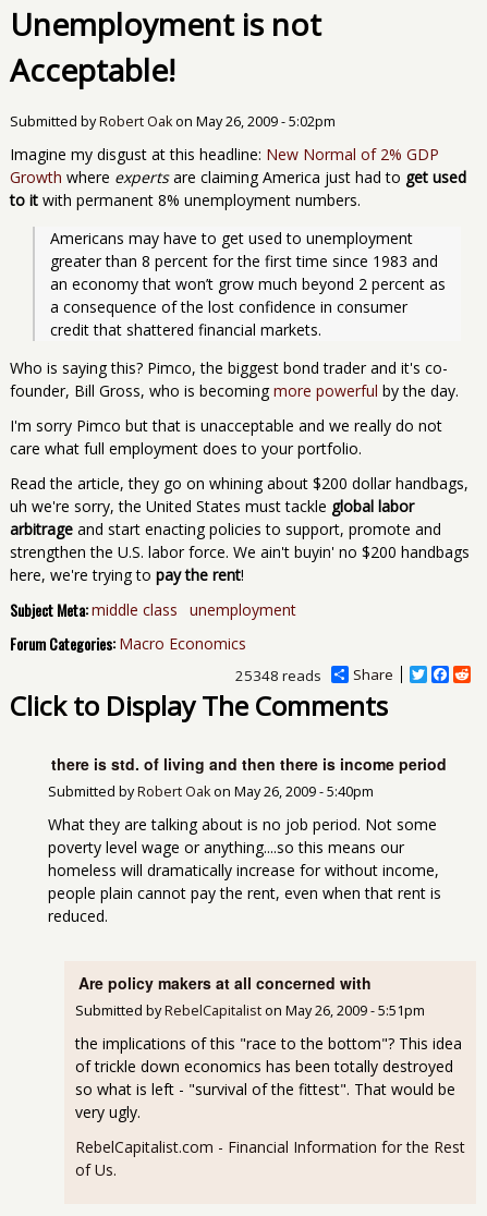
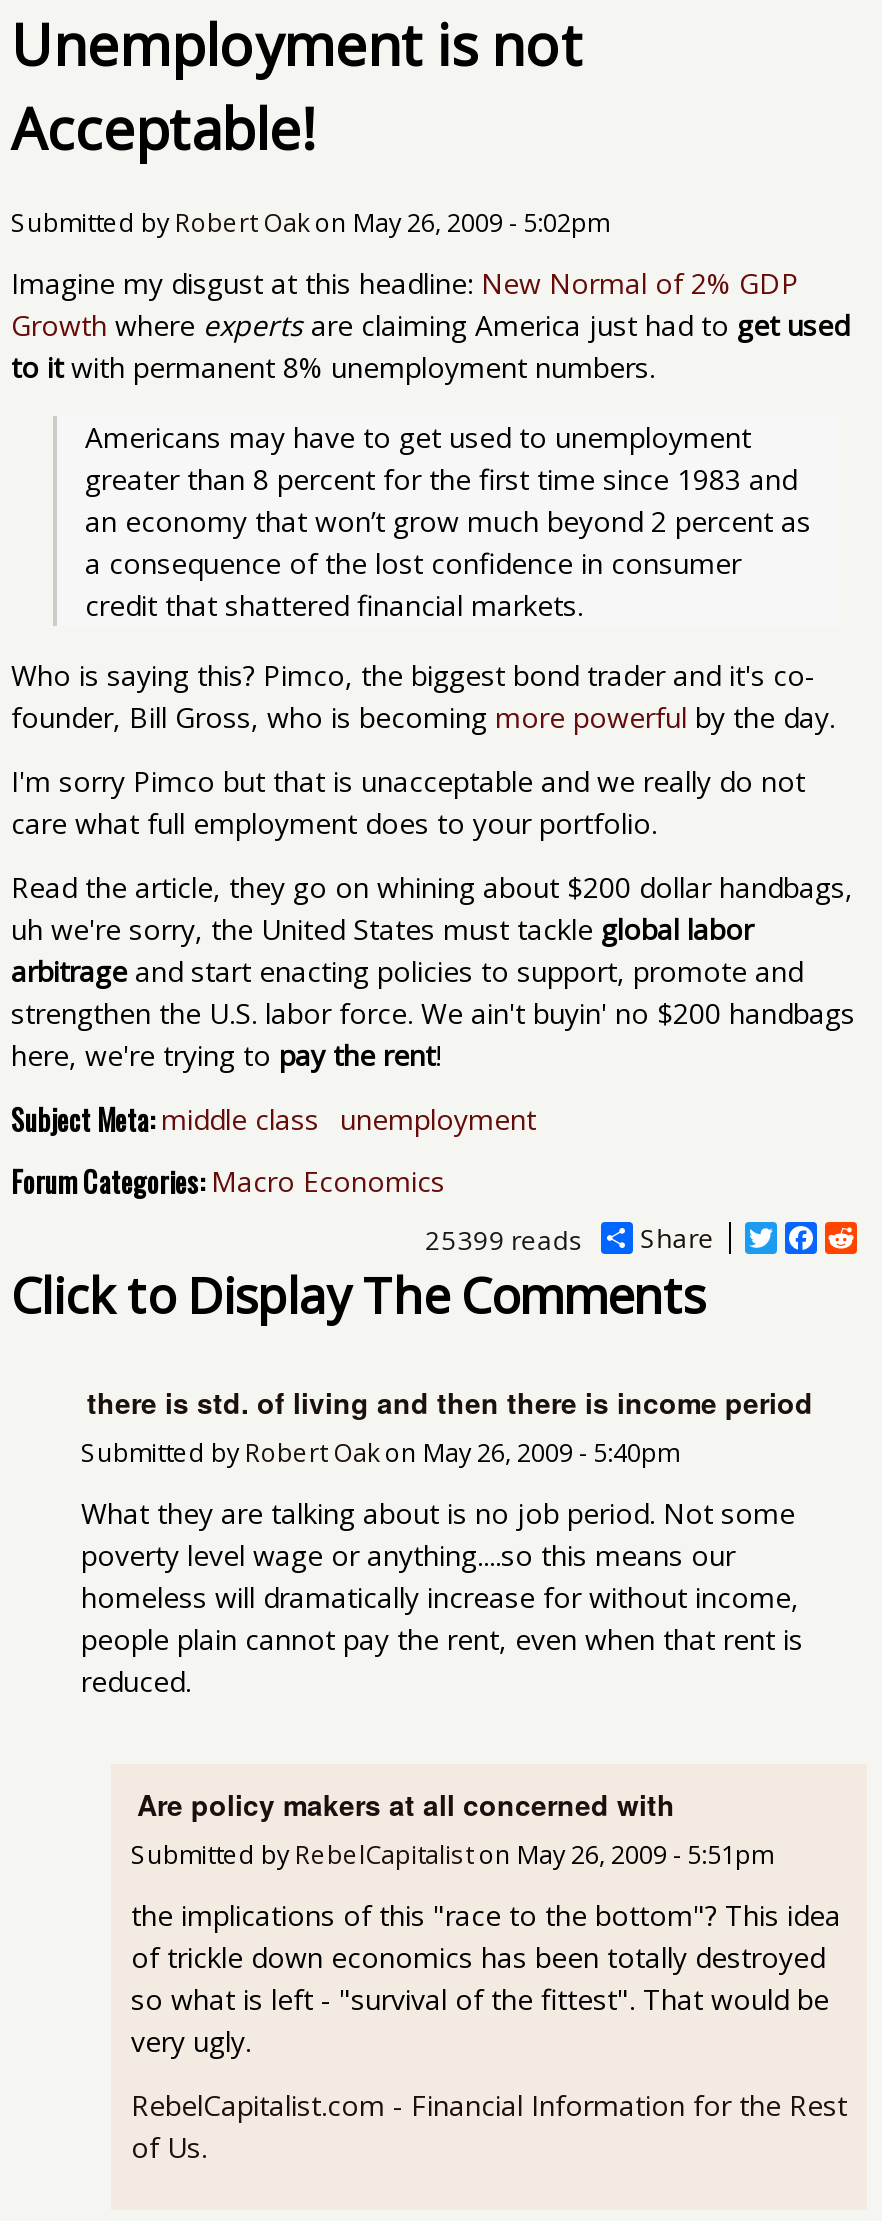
- 25348 reads
+ 25399 reads
